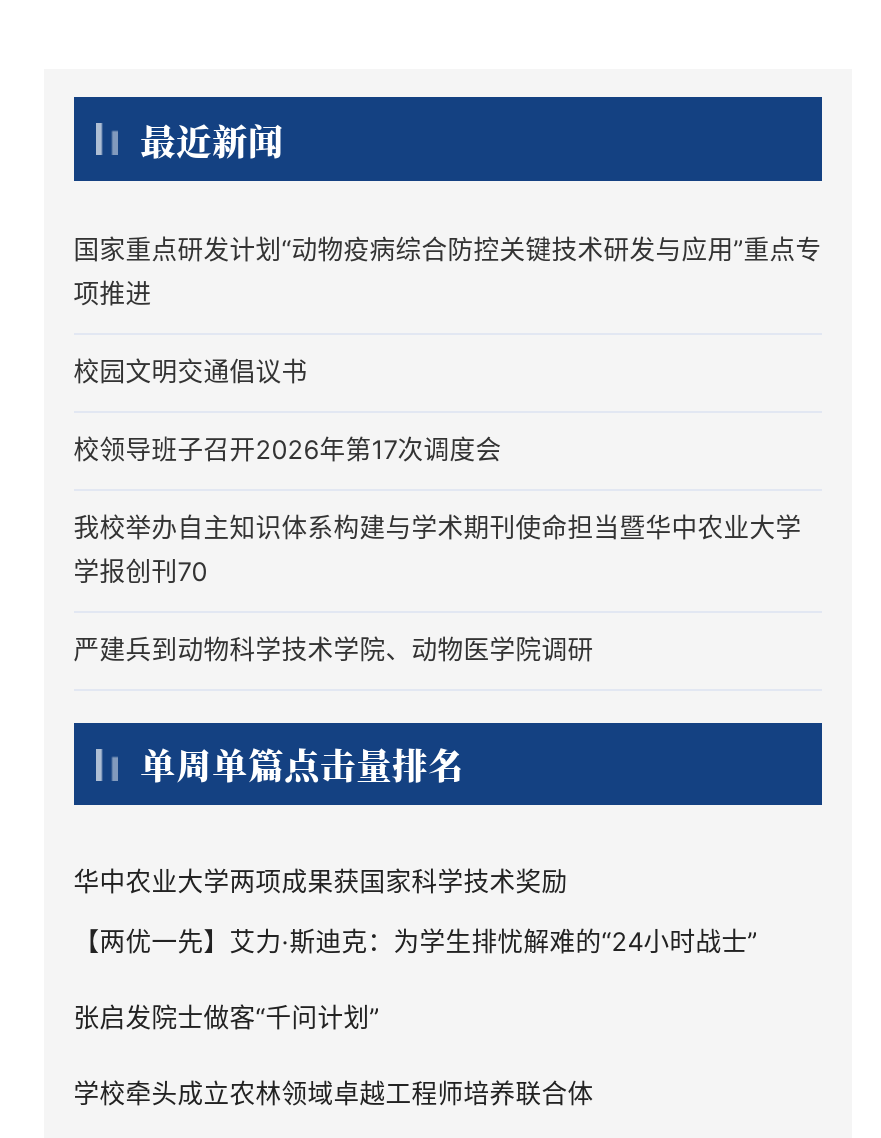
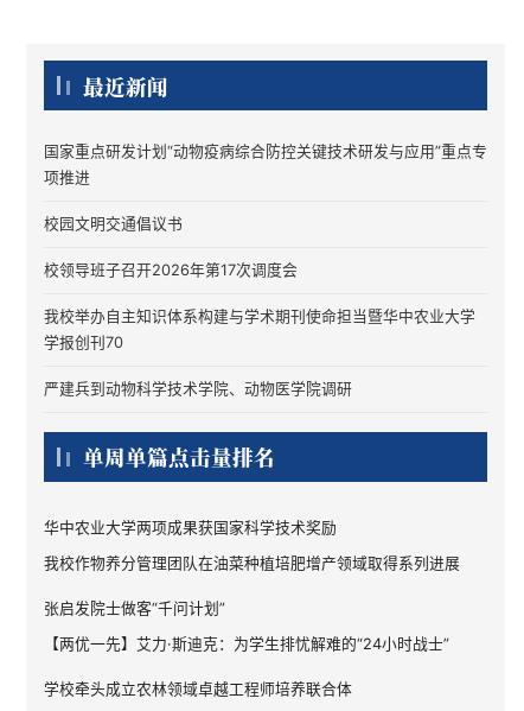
+ 我校作物养分管理团队在油菜种植培肥增产领域取得系列进展

moved down: 【两优一先】艾力·斯迪克：为学生排忧解难的“24小时战士”
